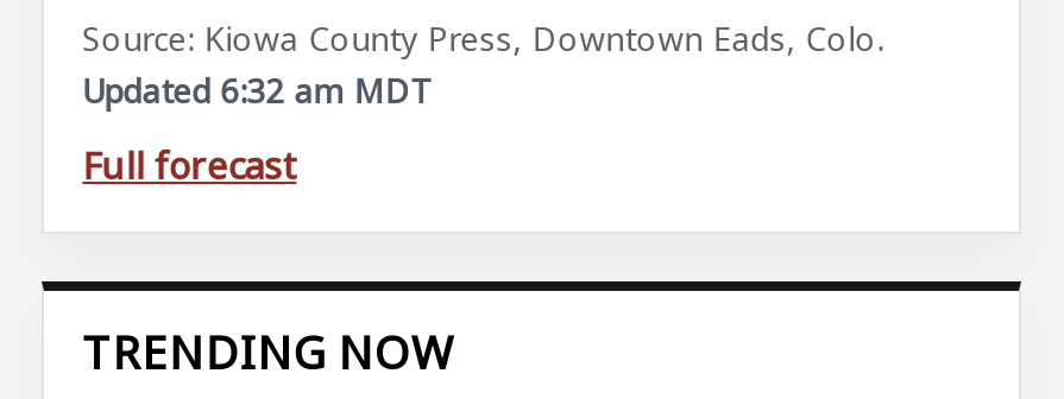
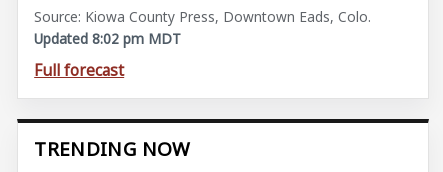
- Updated 6:32 am MDT
+ Updated 8:02 pm MDT
